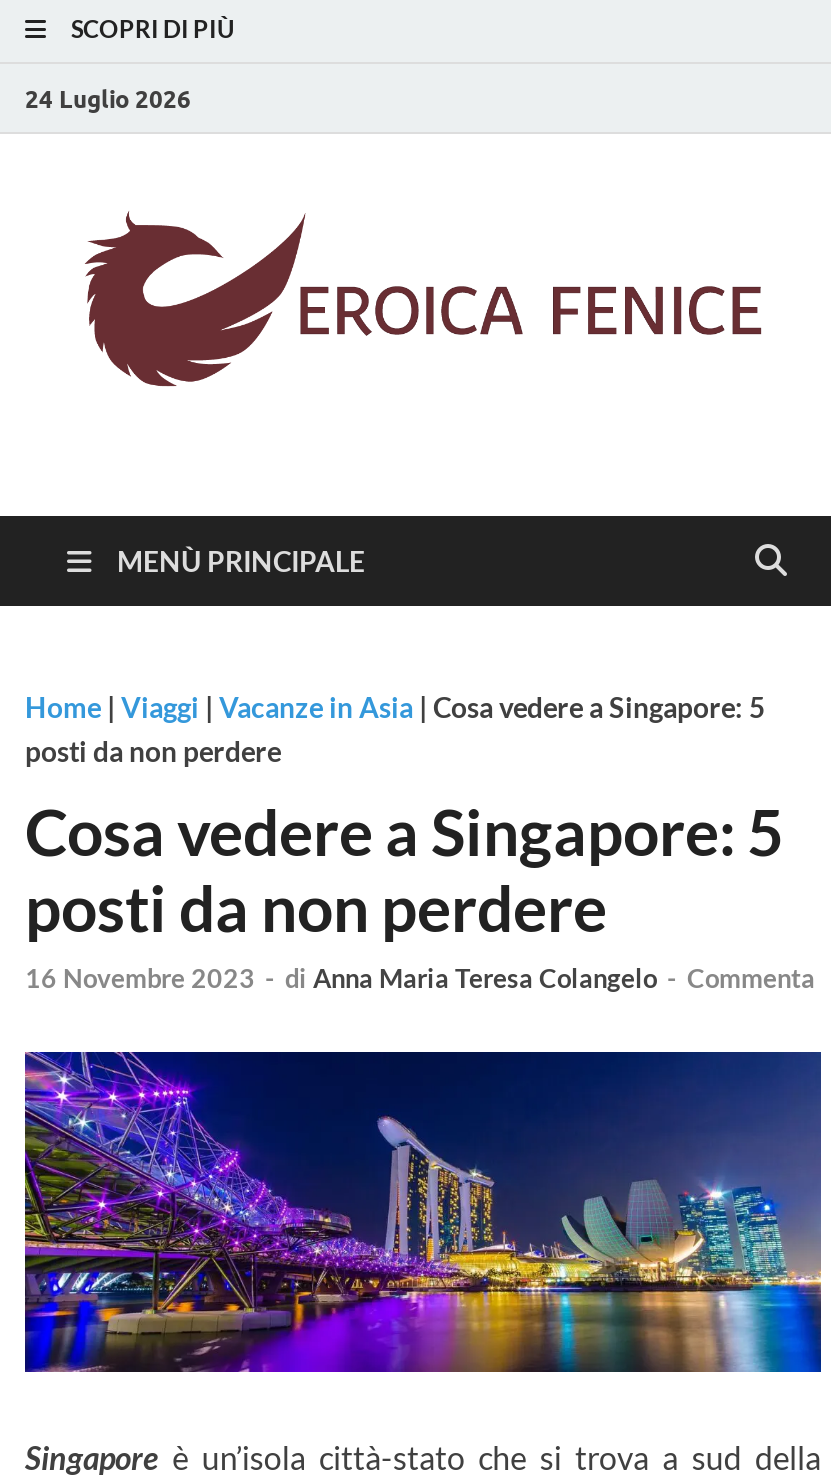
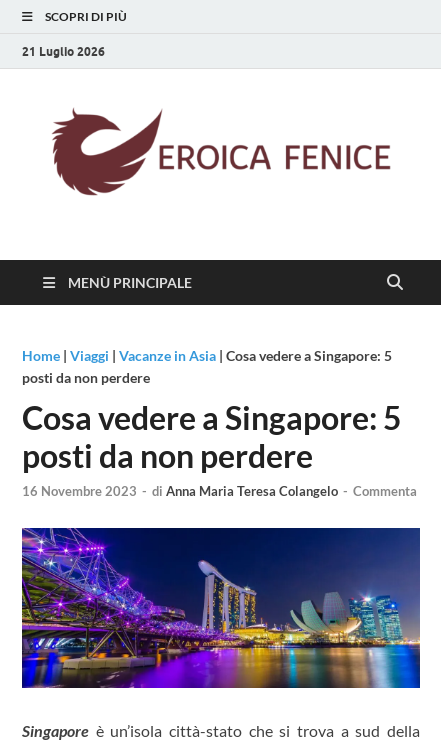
- 24 Luglio 2026
+ 21 Luglio 2026
